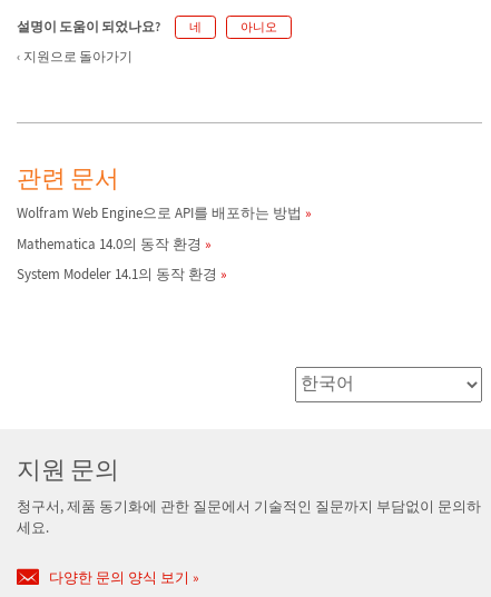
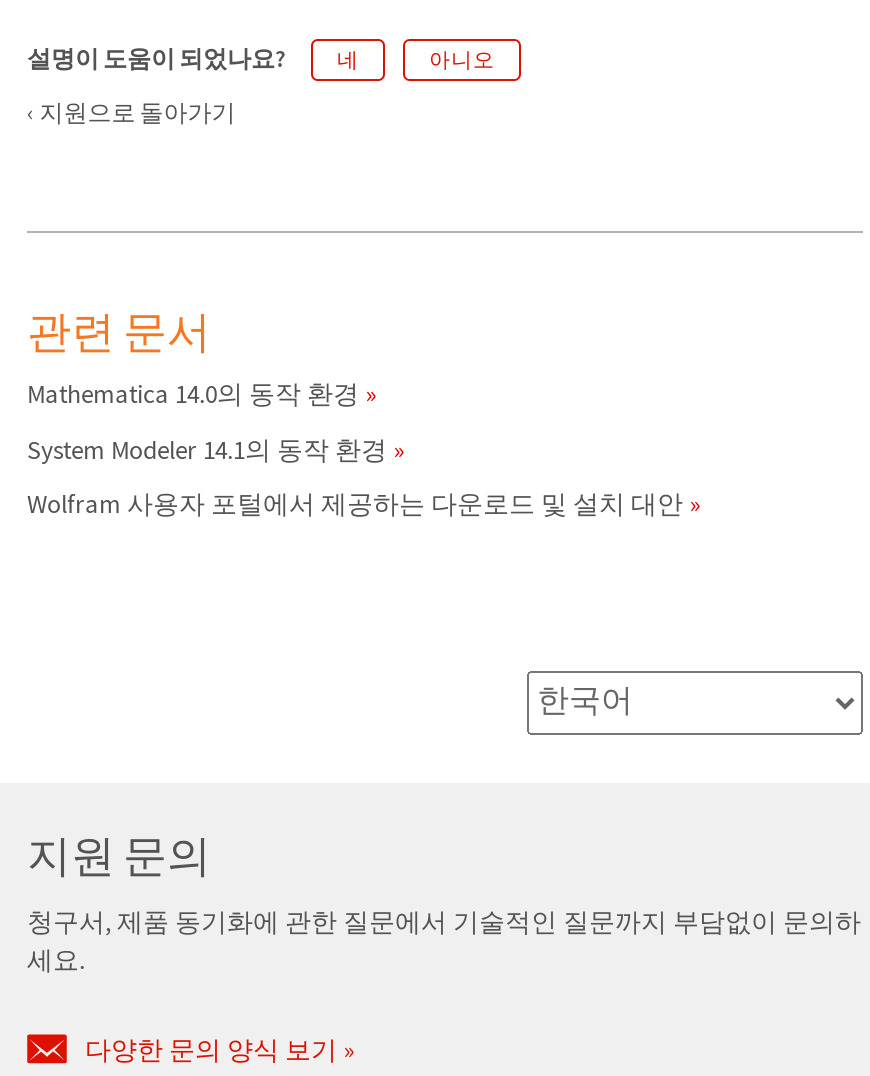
- Wolfram Web Engine으로 API를 배포하는 방법

moved up: Mathematica 14.0의 동작 환경 | System Modeler 14.1의 동작 환경

+ Wolfram 사용자 포털에서 제공하는 다운로드 및 설치 대안
